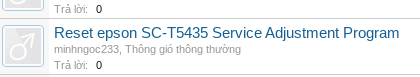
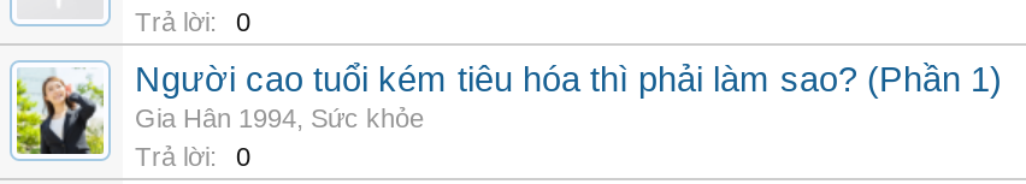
+ [image]

- Reset epson SC-T5435 Service Adjustment Program
- minhngoc233, Thông gió thông thường
+ Người cao tuổi kém tiêu hóa thì phải làm sao? (Phần 1)
+ Gia Hân 1994, Sức khỏe
